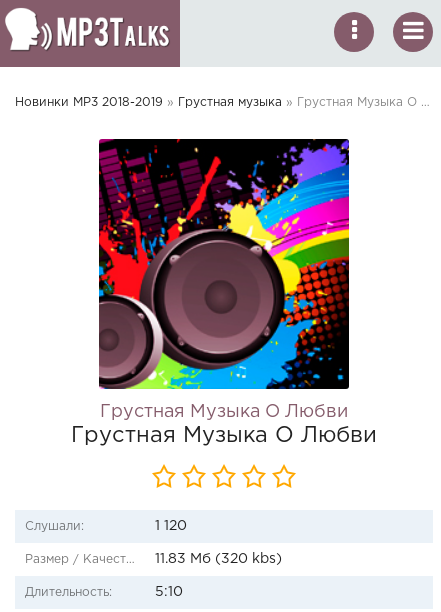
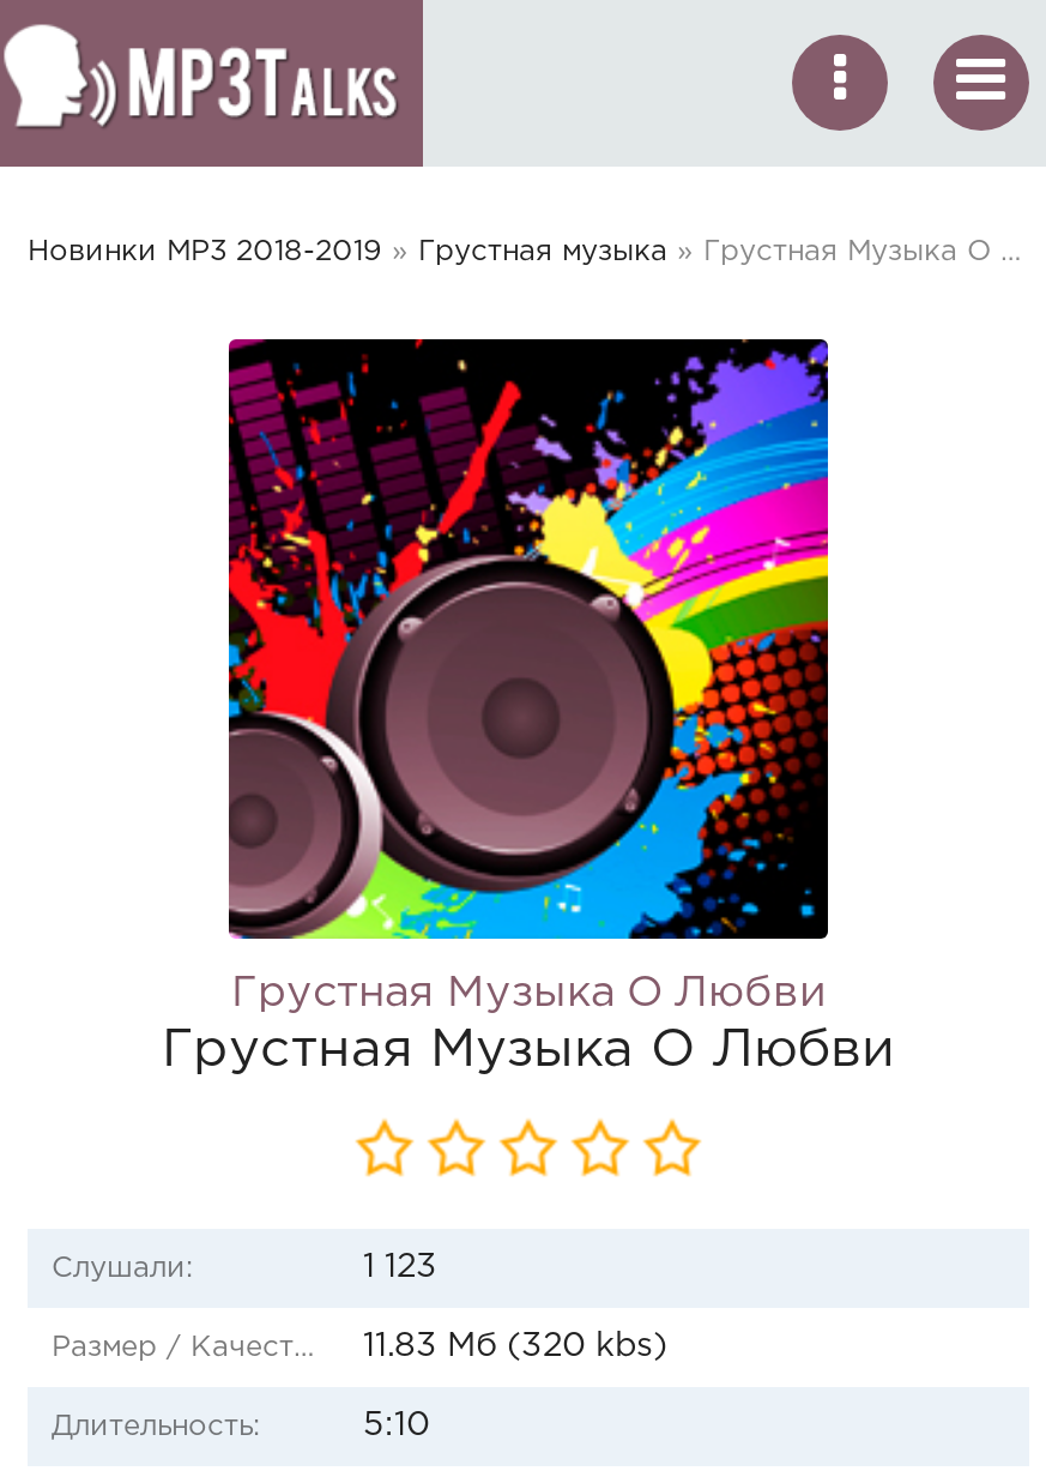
- 1 120
+ 1 123
